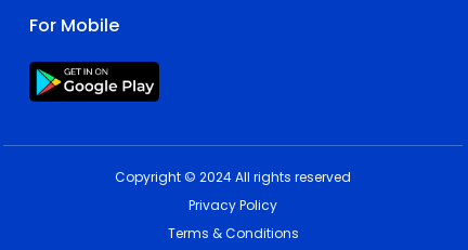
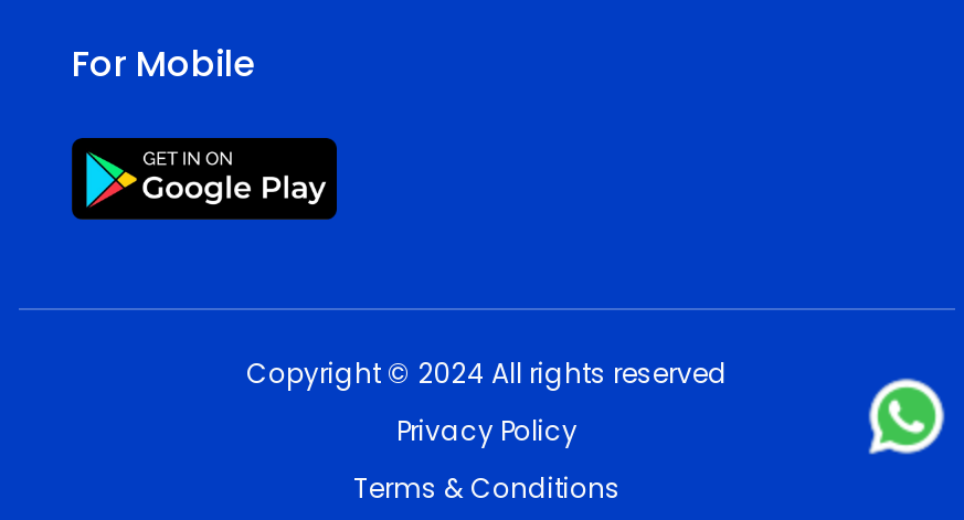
+ [image]
